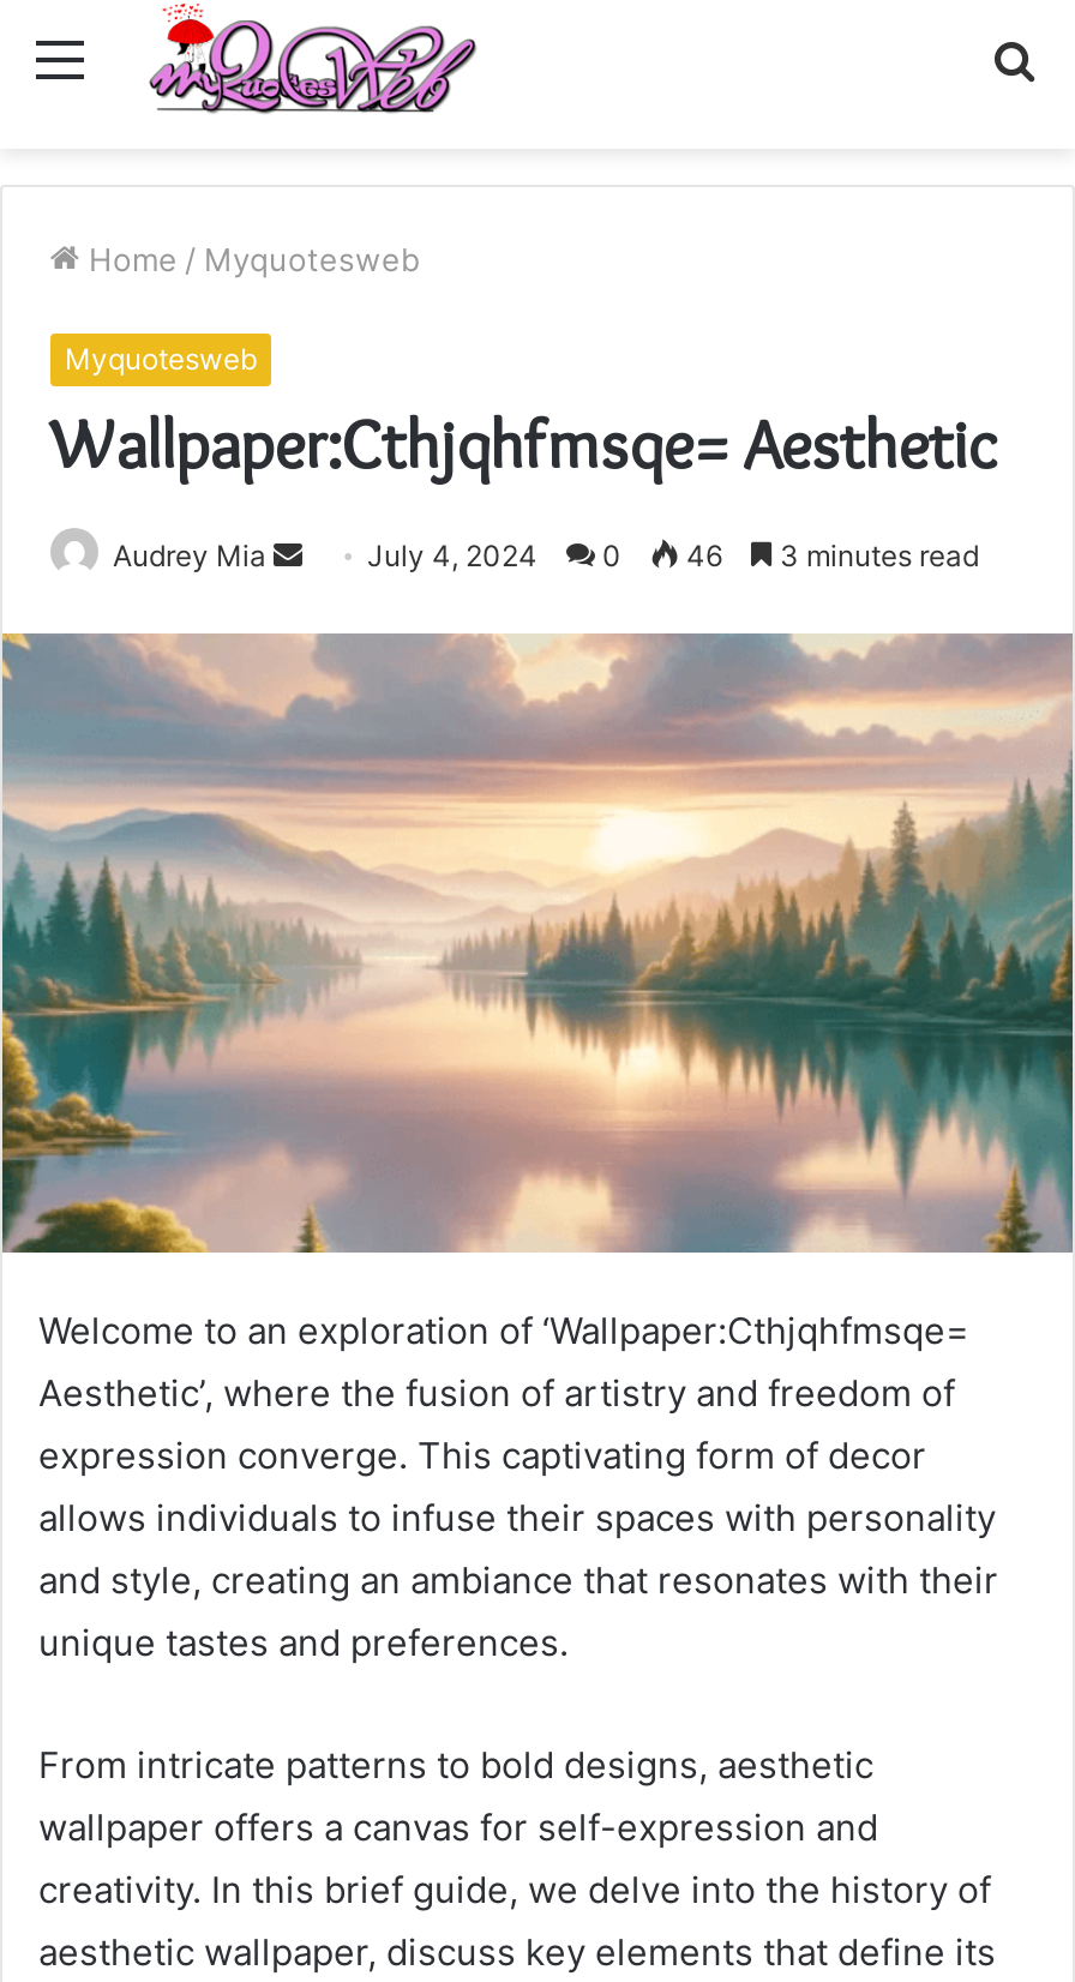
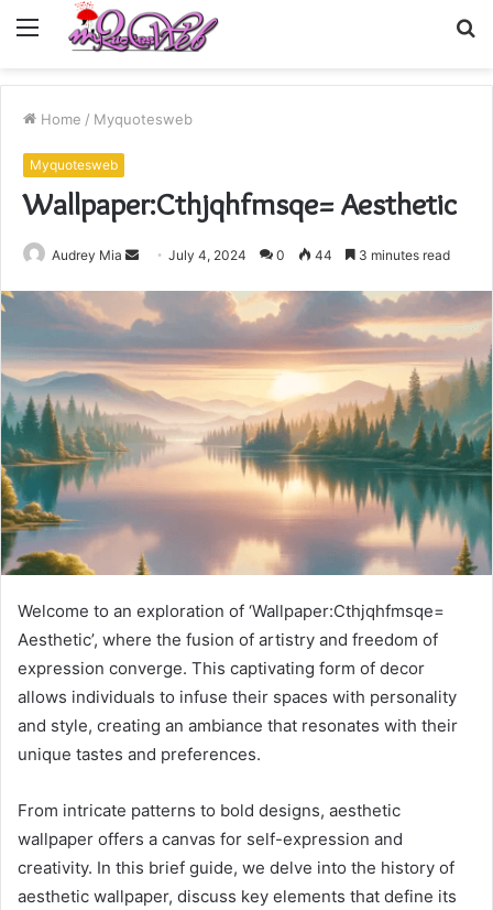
- 46
+ 44
